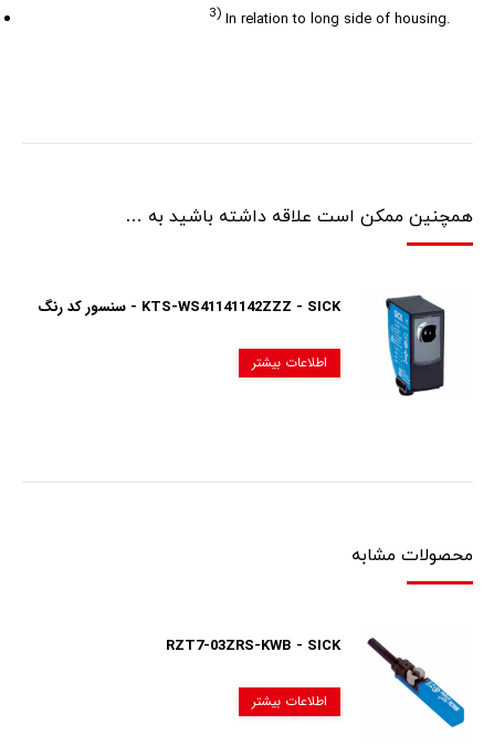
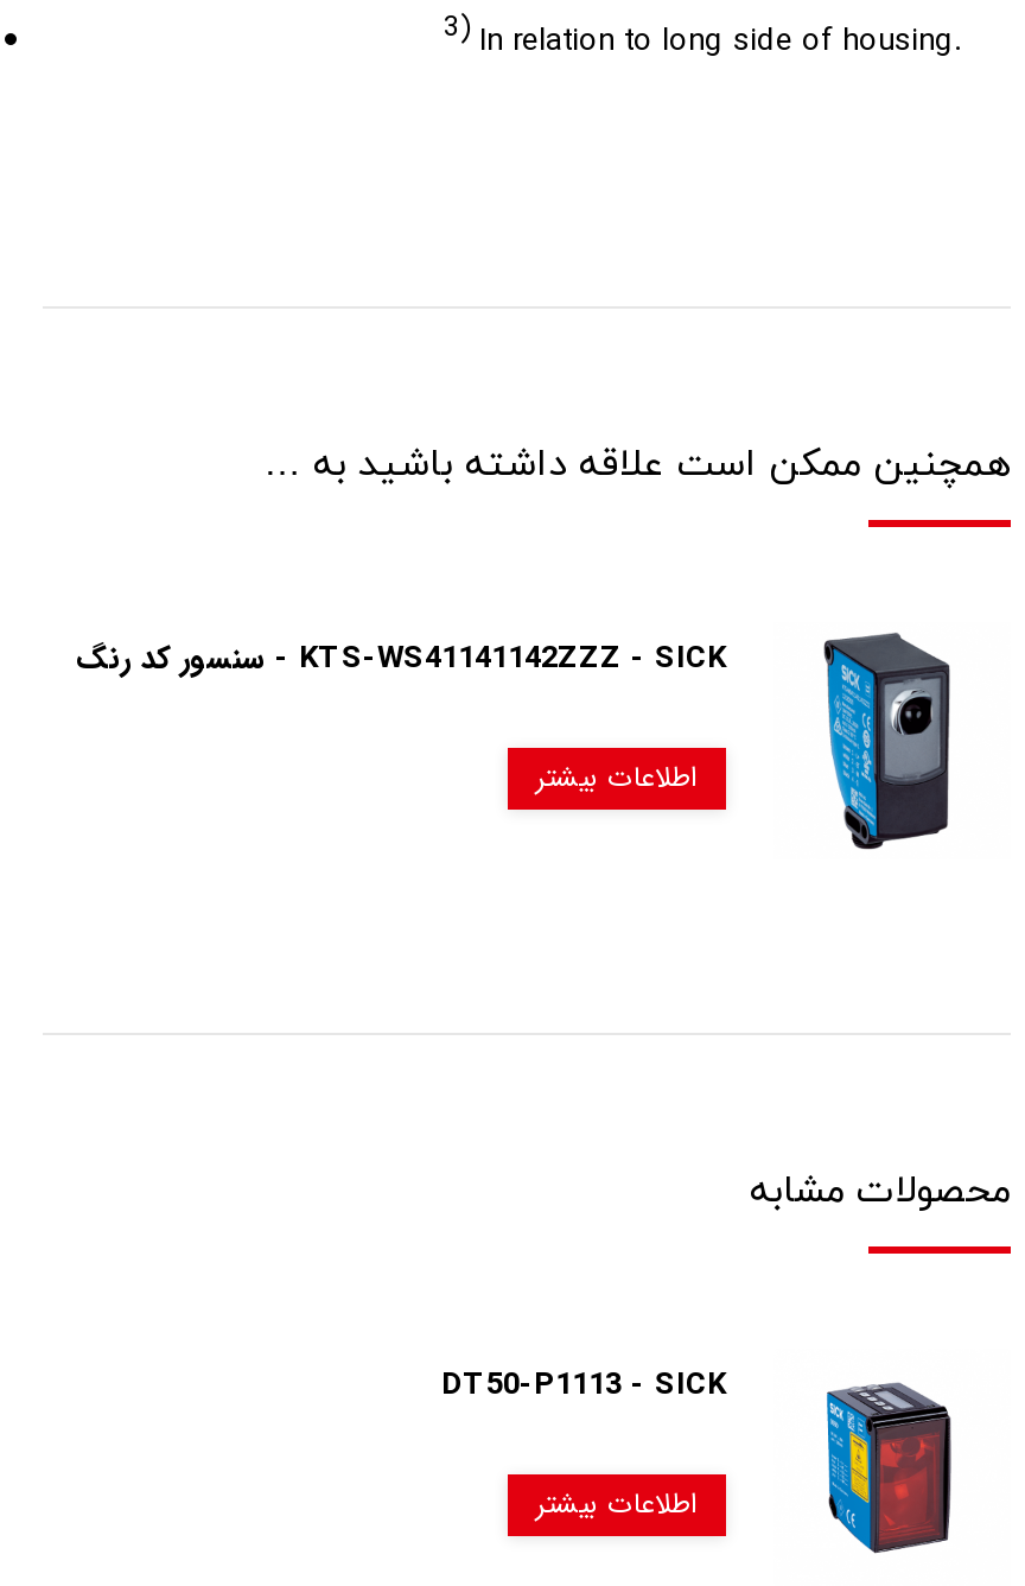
- [image]
- RZT7-03ZRS-KWB - SICK
+ [image]
+ DT50-P1113 - SICK
